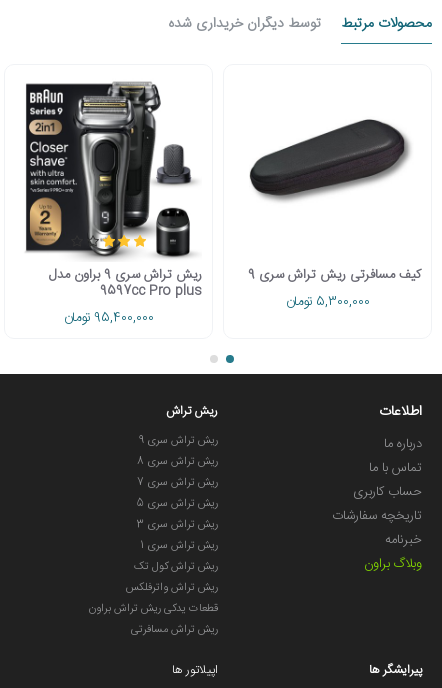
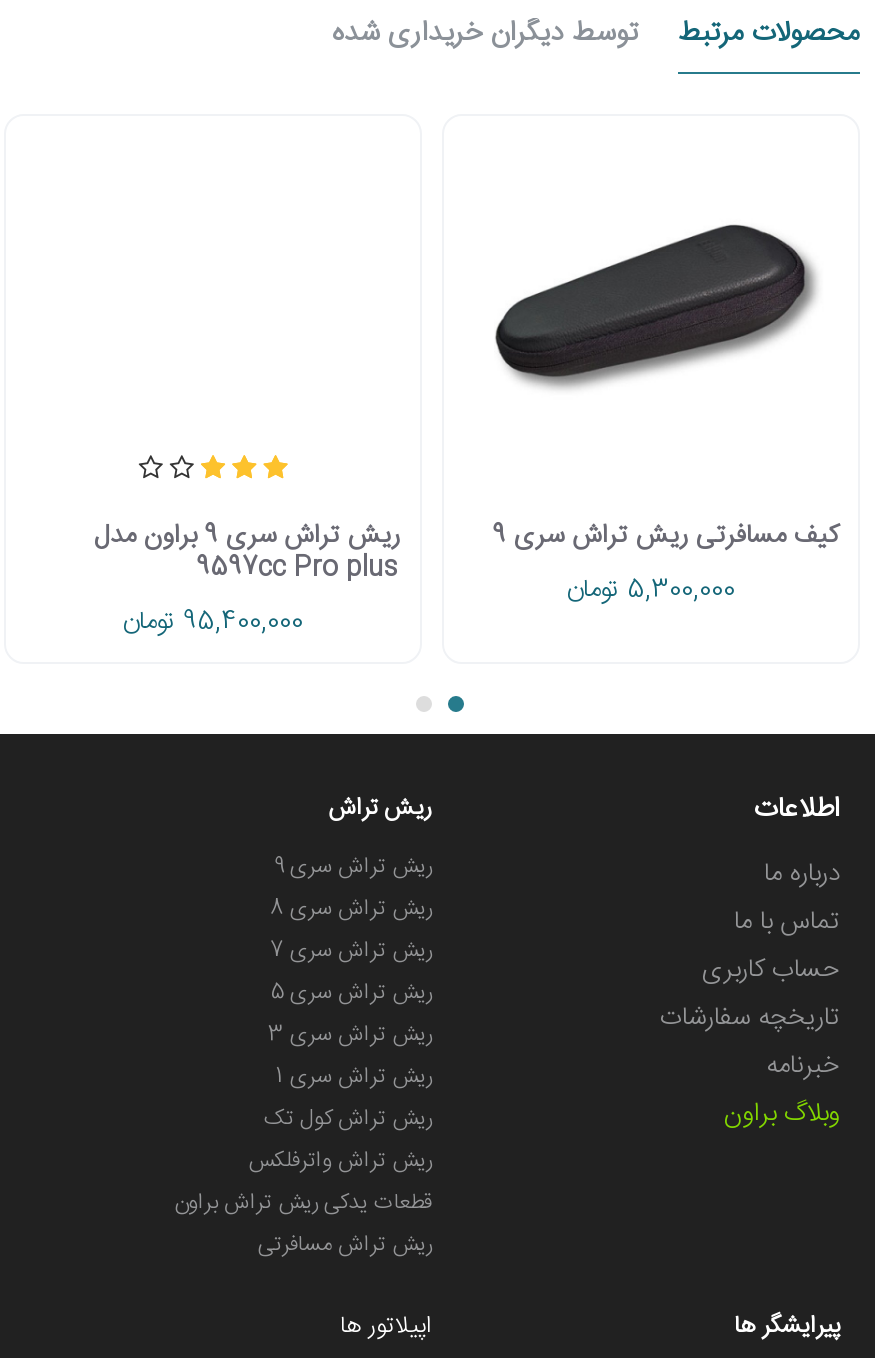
- [image]
